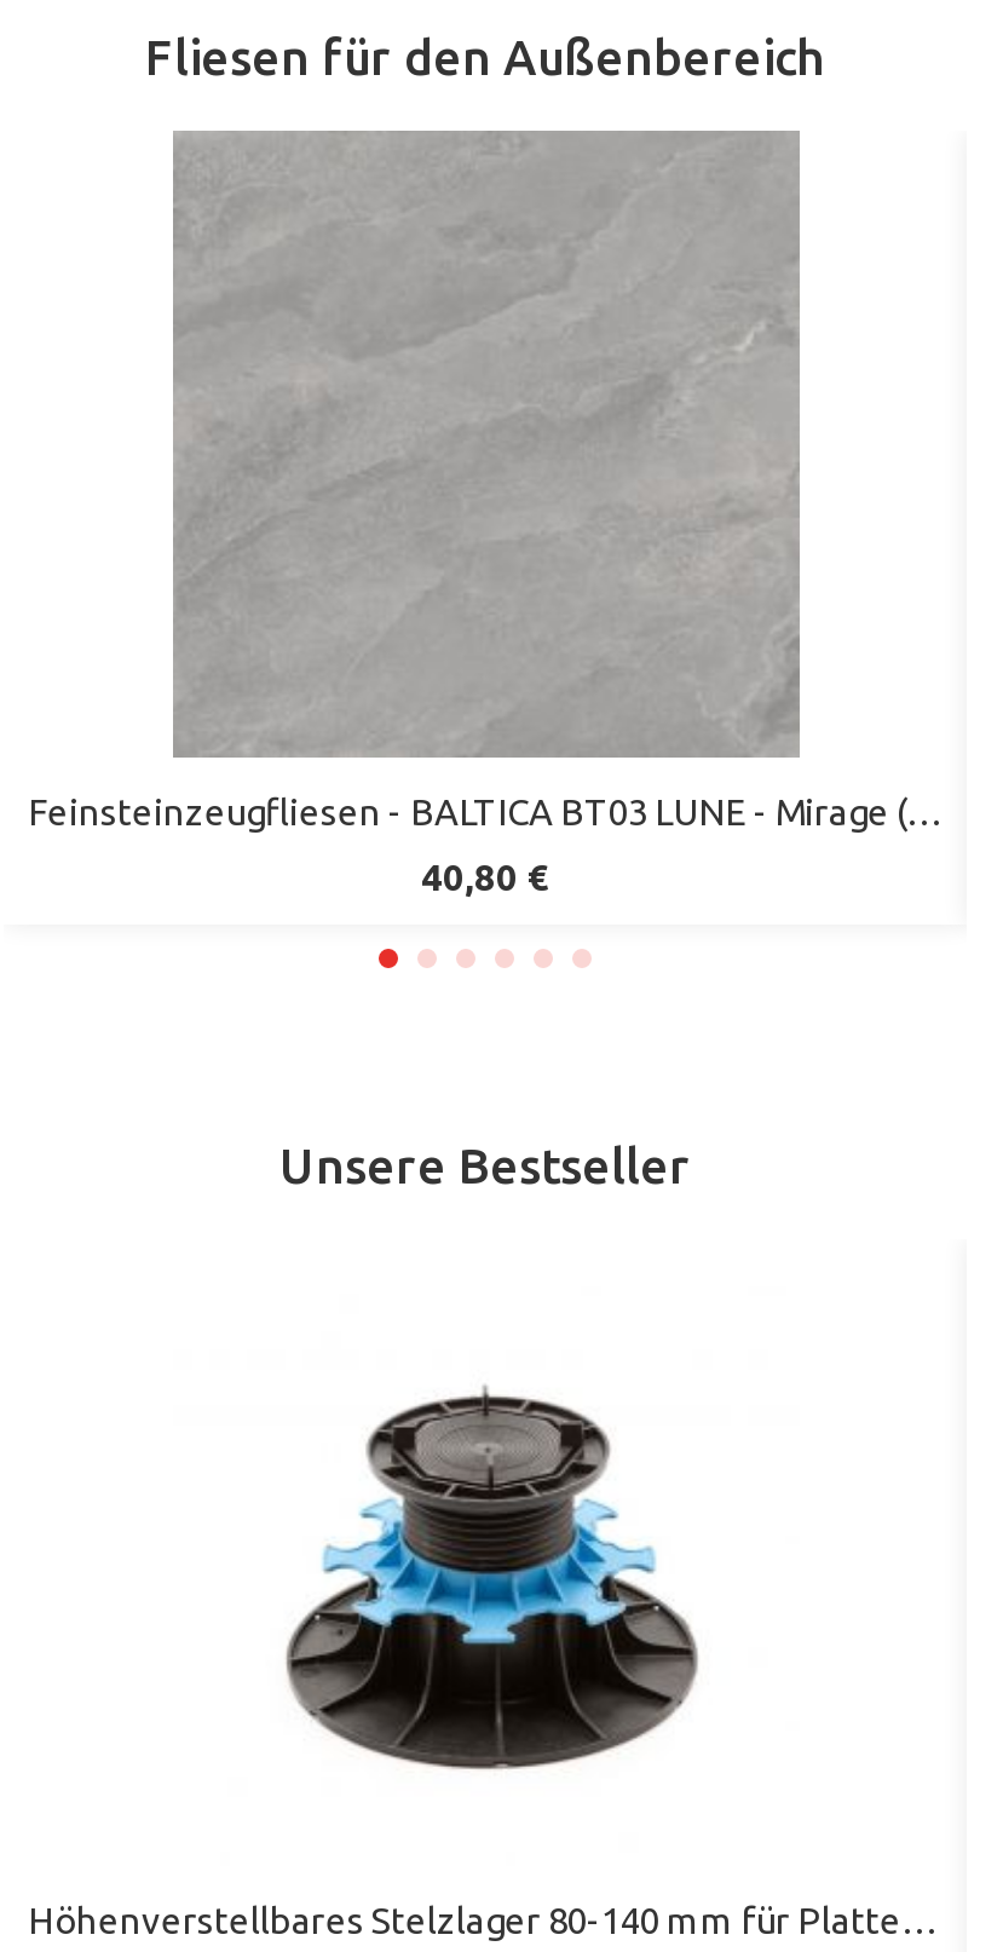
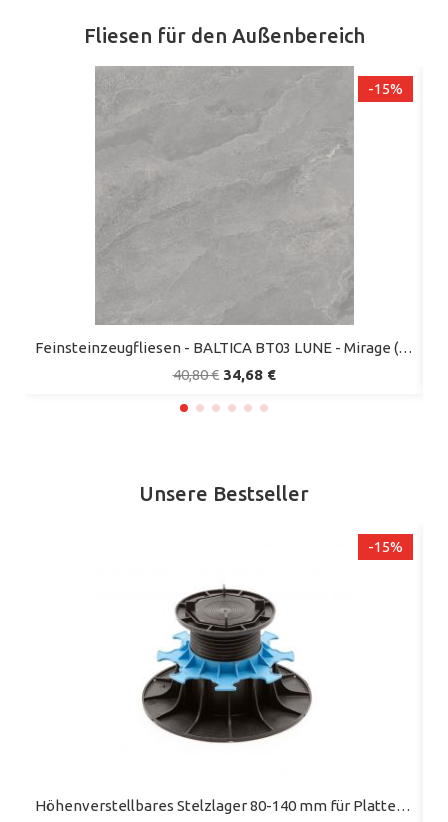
+ -15%

- 40,80 €
+ 40,80 € 34,68 €

+ -15%
